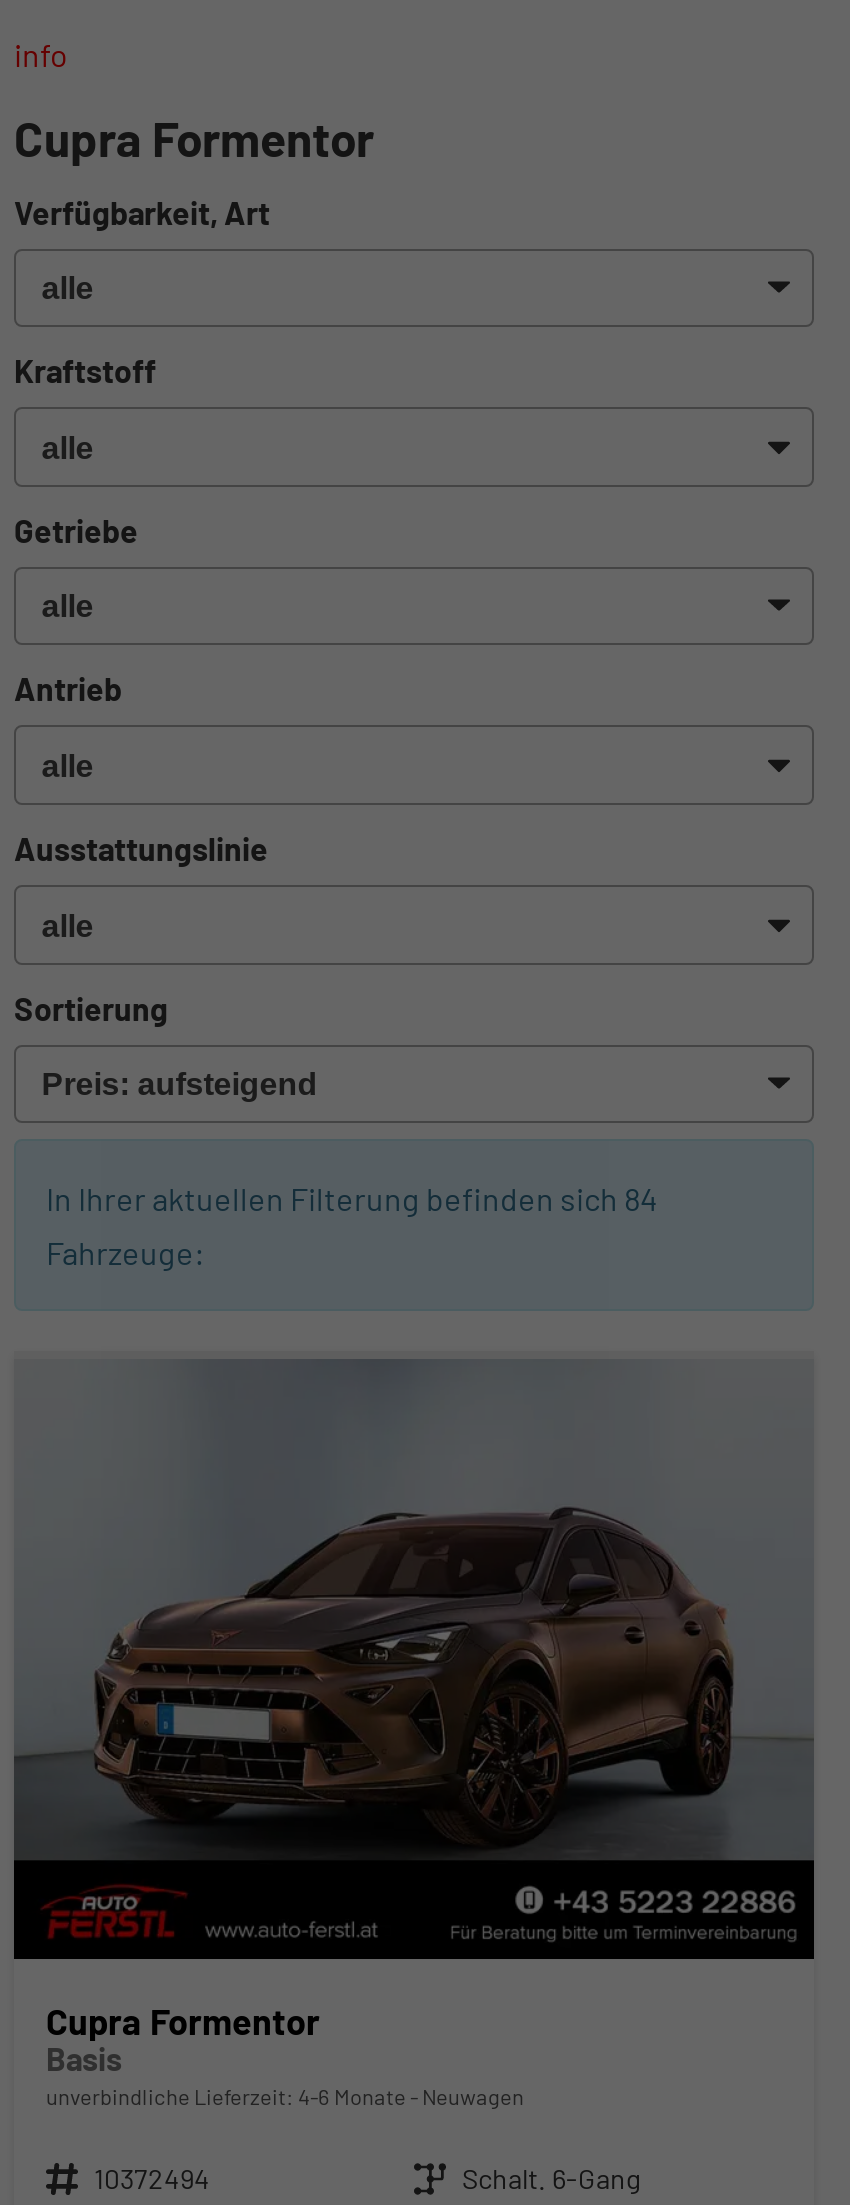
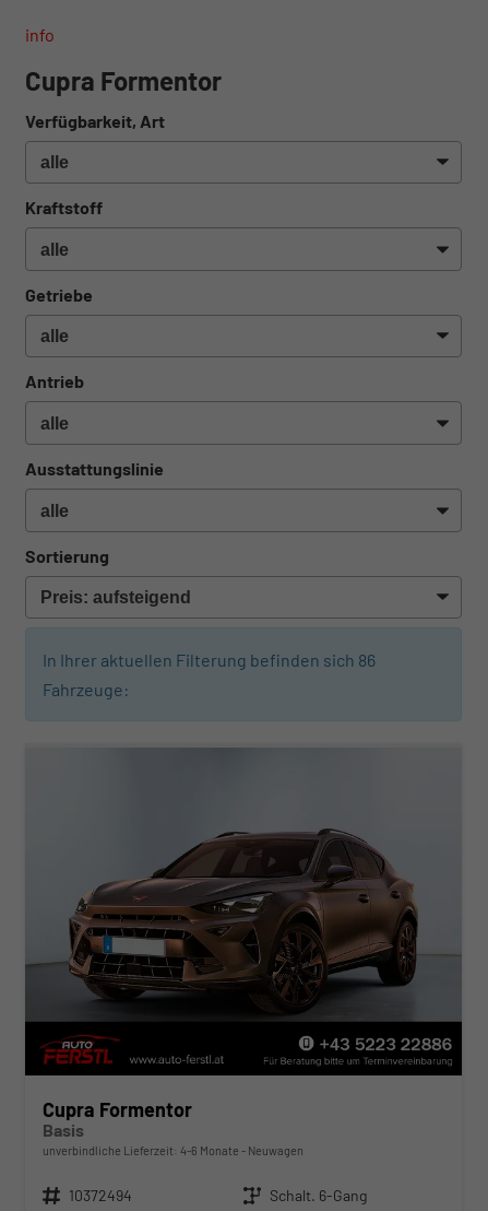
- In Ihrer aktuellen Filterung befinden sich 84
+ In Ihrer aktuellen Filterung befinden sich 86
